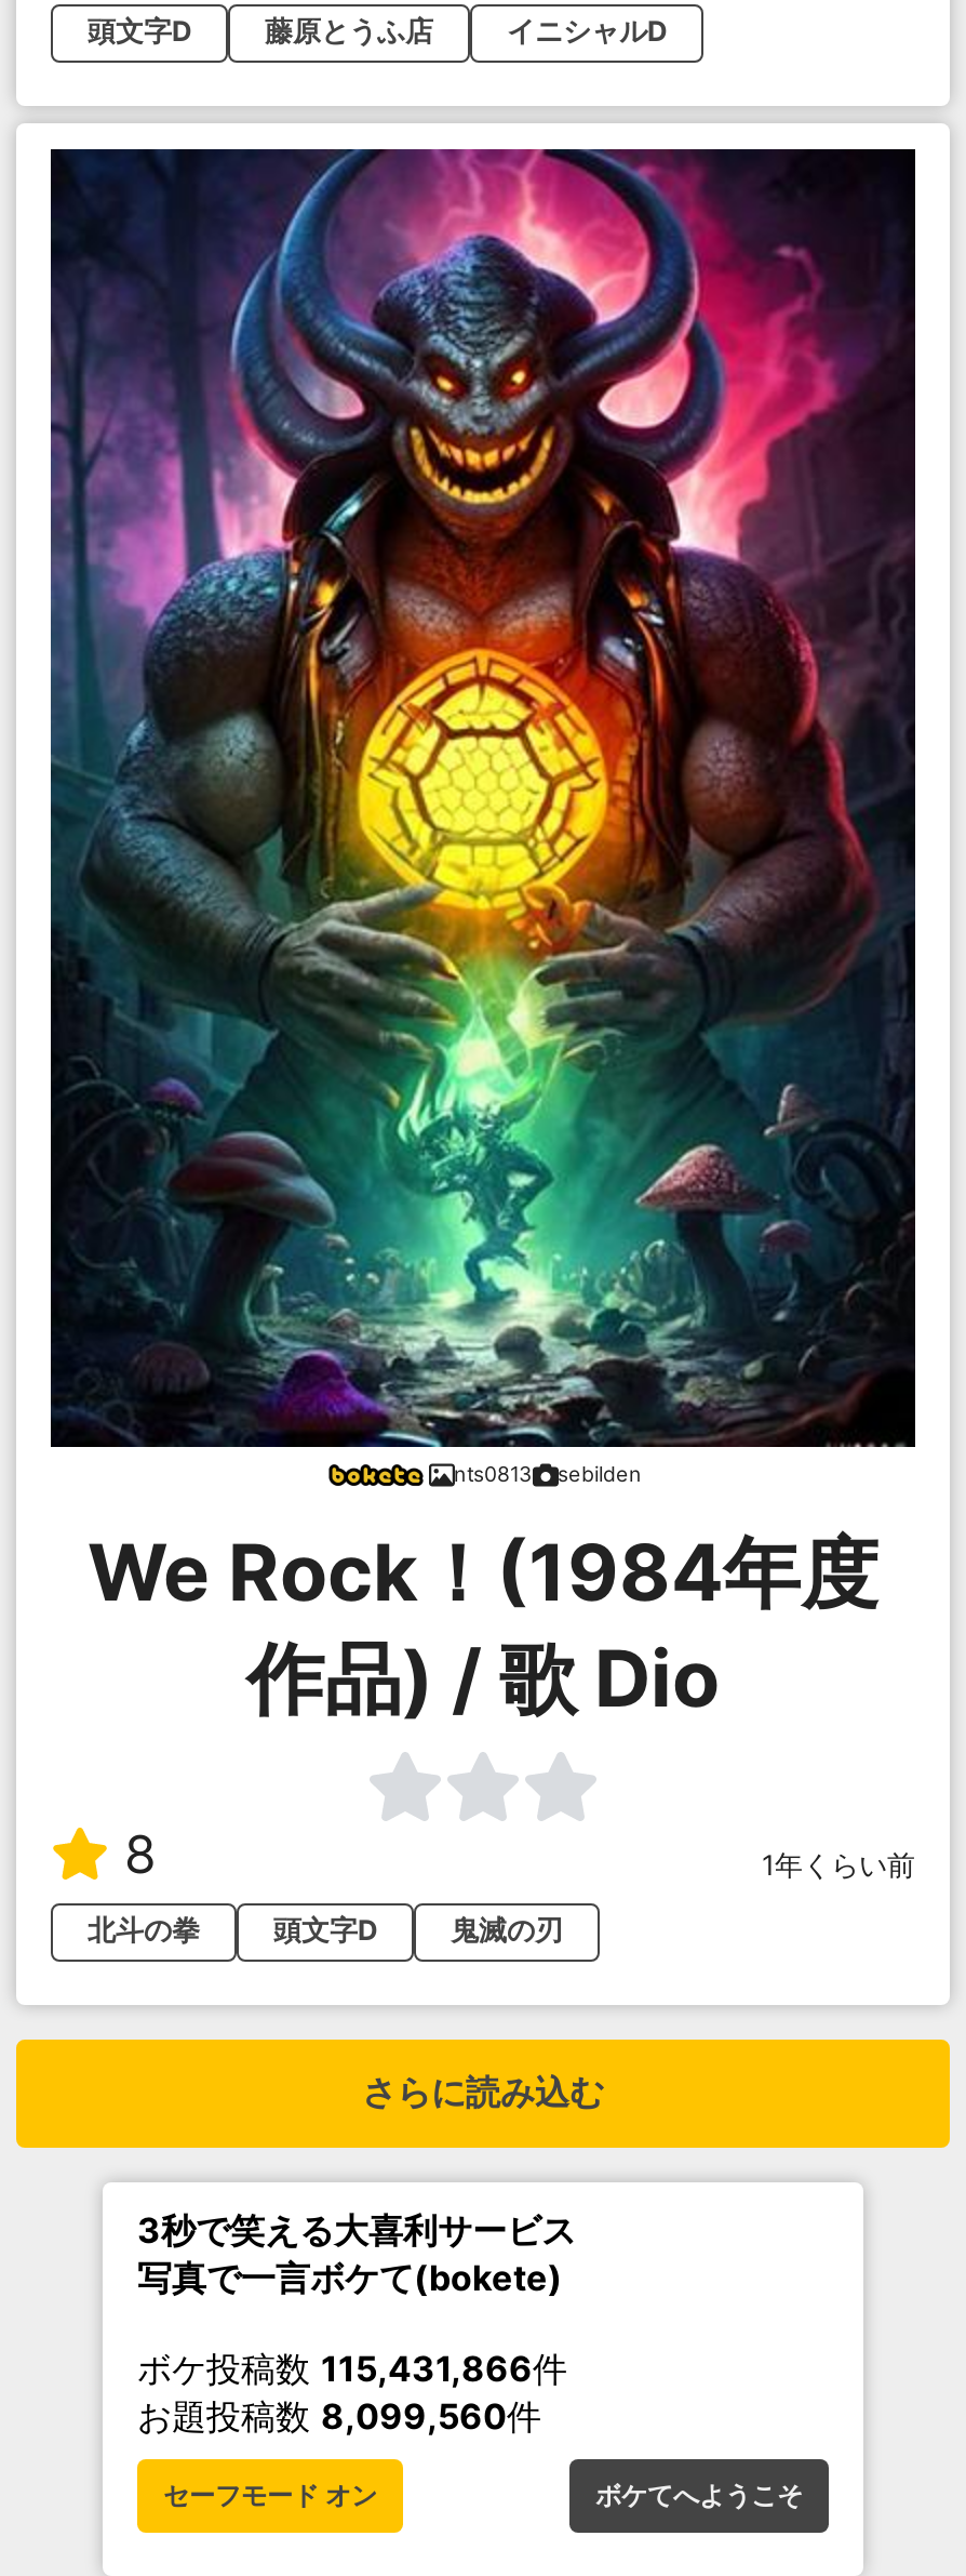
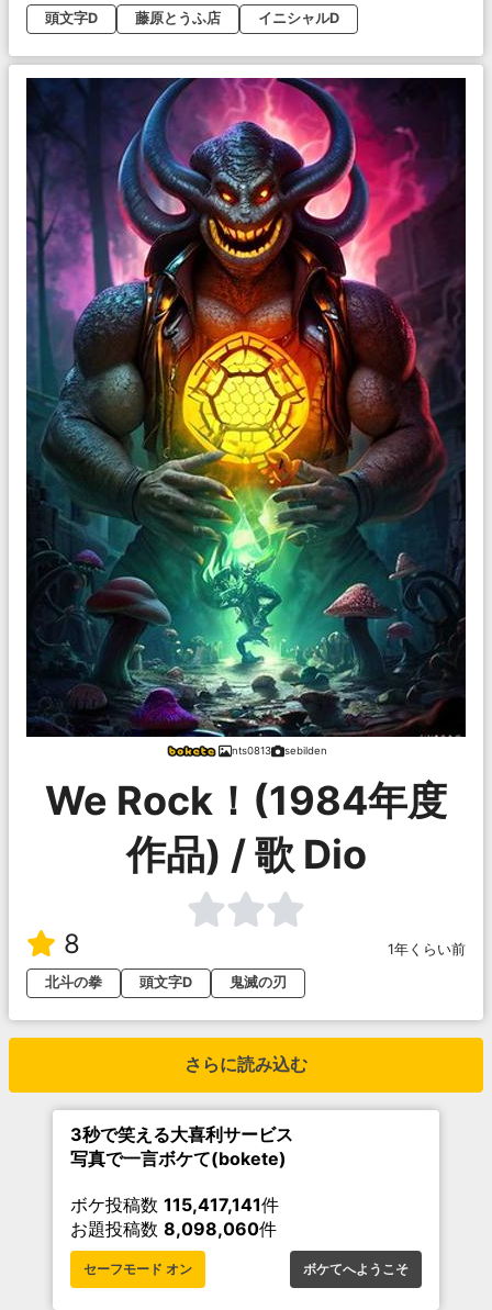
- ボケ投稿数115,431,866件
+ ボケ投稿数115,417,141件

- お題投稿数8,099,560件
+ お題投稿数8,098,060件
